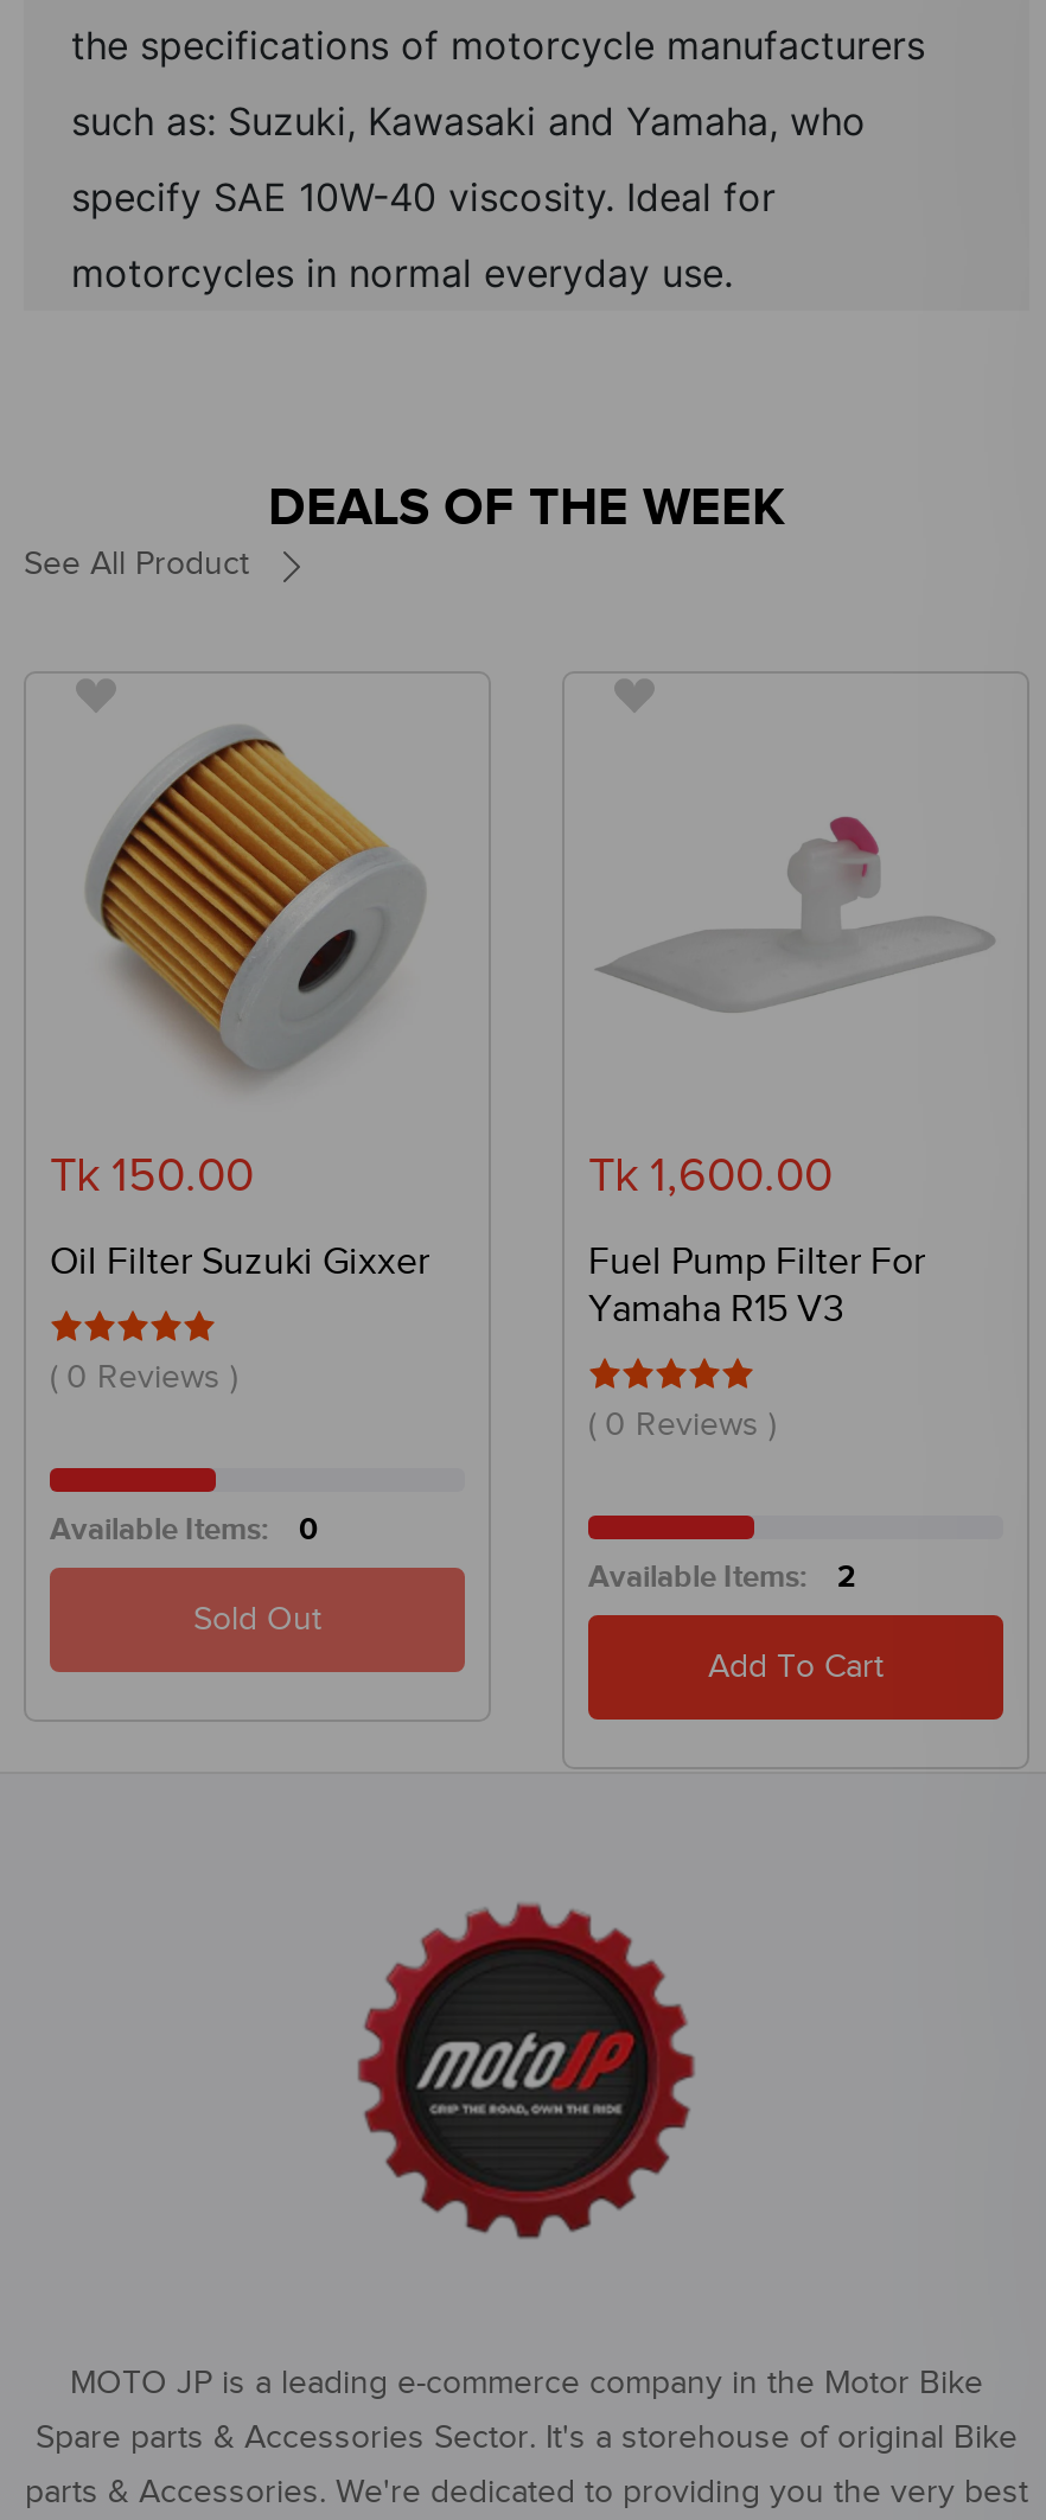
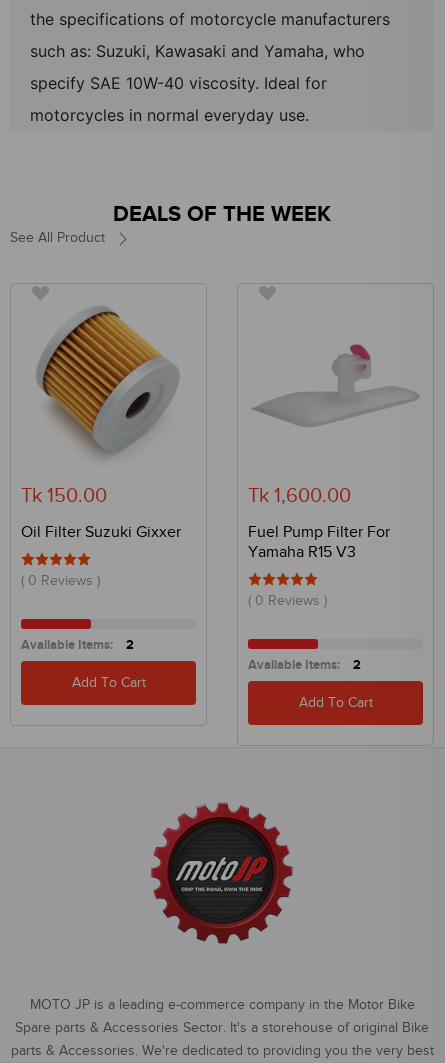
- Available Items: 0
+ Available Items: 2

- Sold Out
+ Add To Cart
